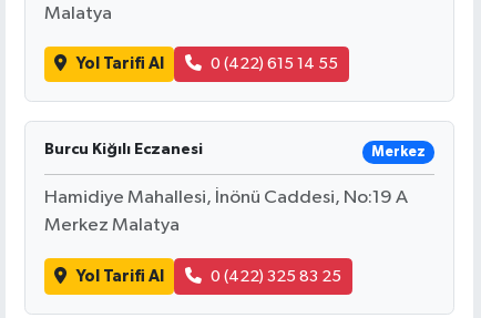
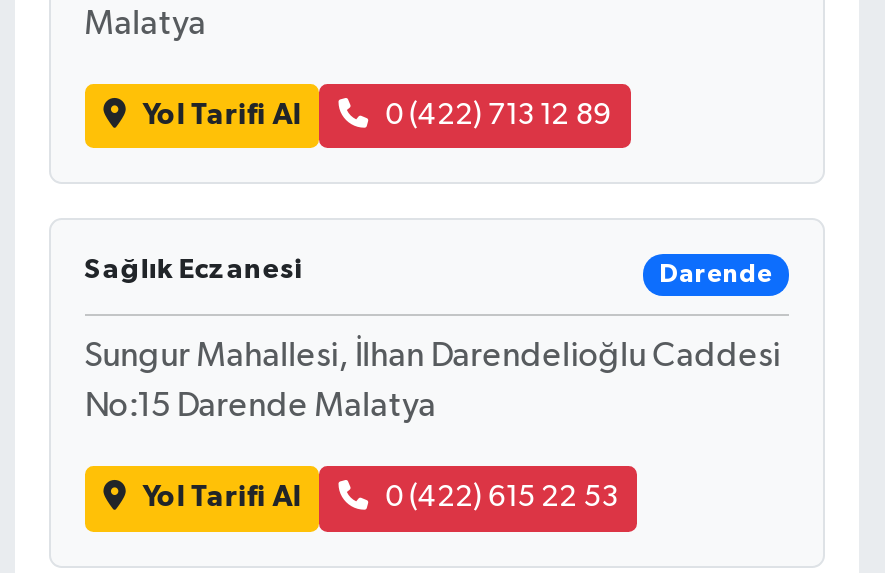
- 0 (422) 615 14 55
+ 0 (422) 713 12 89

- Burcu Kiğılı Eczanesi
- Merkez
+ Sağlık Eczanesi
+ Darende

- Hamidiye Mahallesi, İnönü Caddesi, No:19 A
+ Sungur Mahallesi, İlhan Darendelioğlu Caddesi

- Merkez Malatya
+ No:15 Darende Malatya

- 0 (422) 325 83 25
+ 0 (422) 615 22 53
